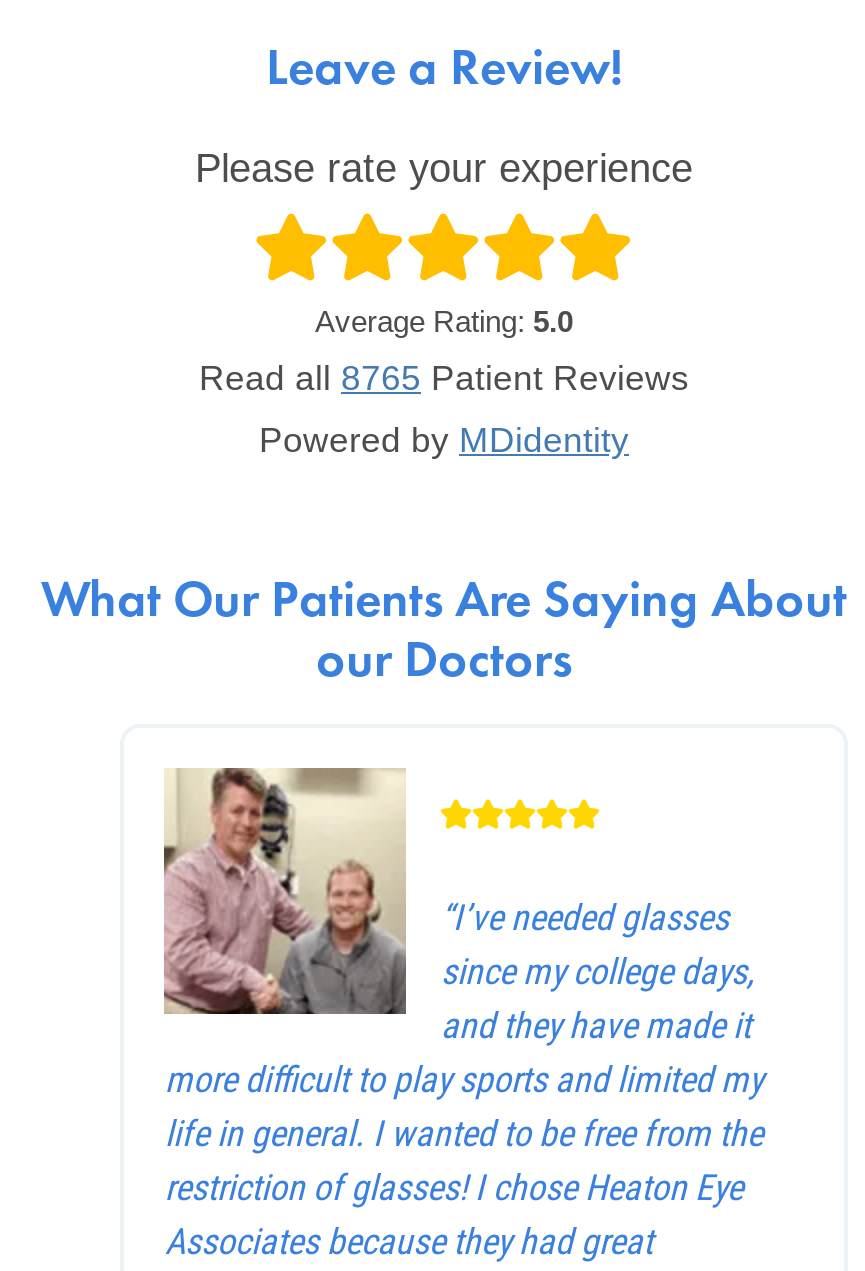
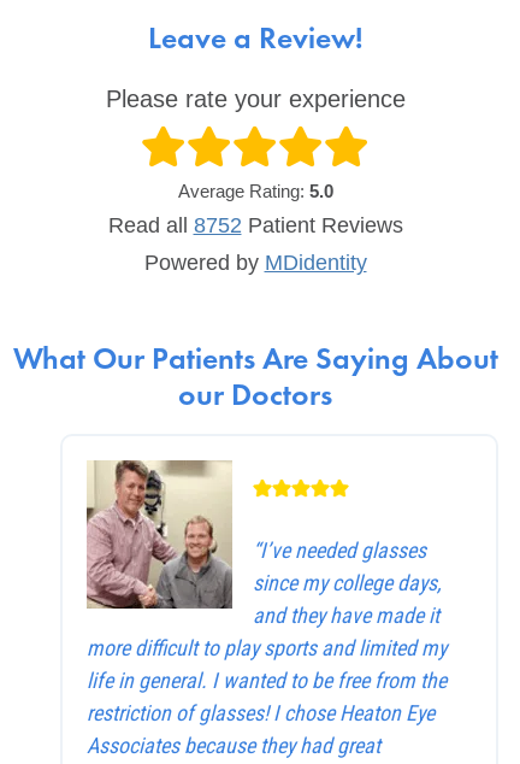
- Read all 8765 Patient Reviews
+ Read all 8752 Patient Reviews
